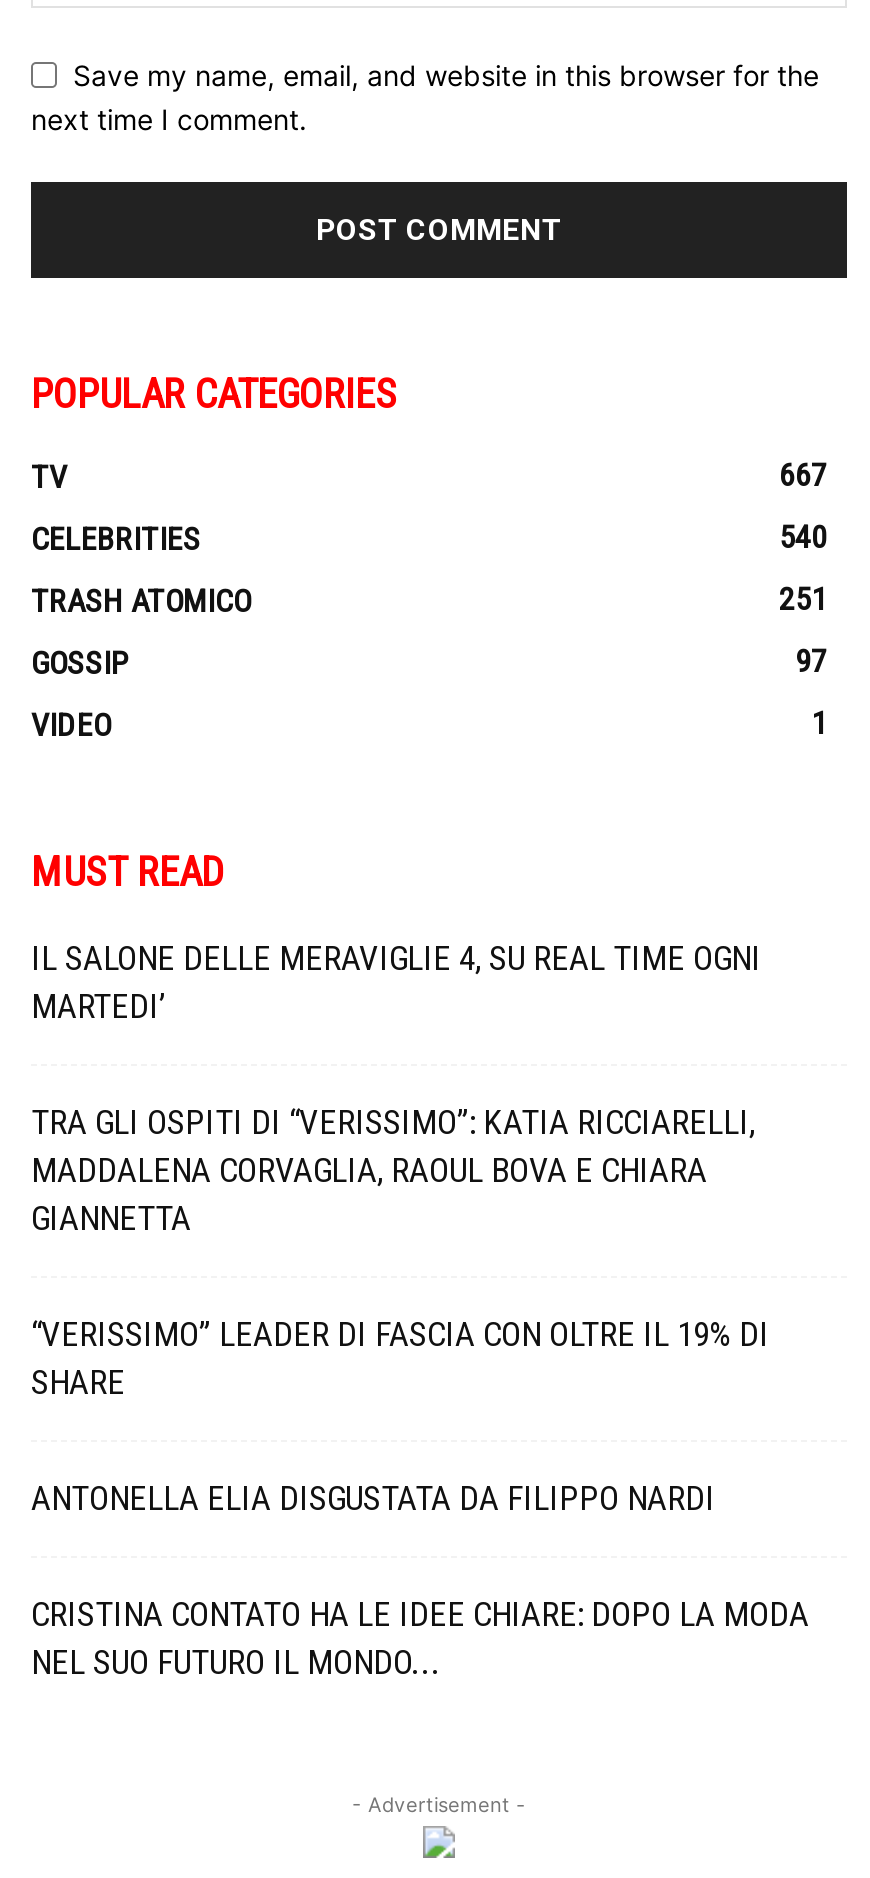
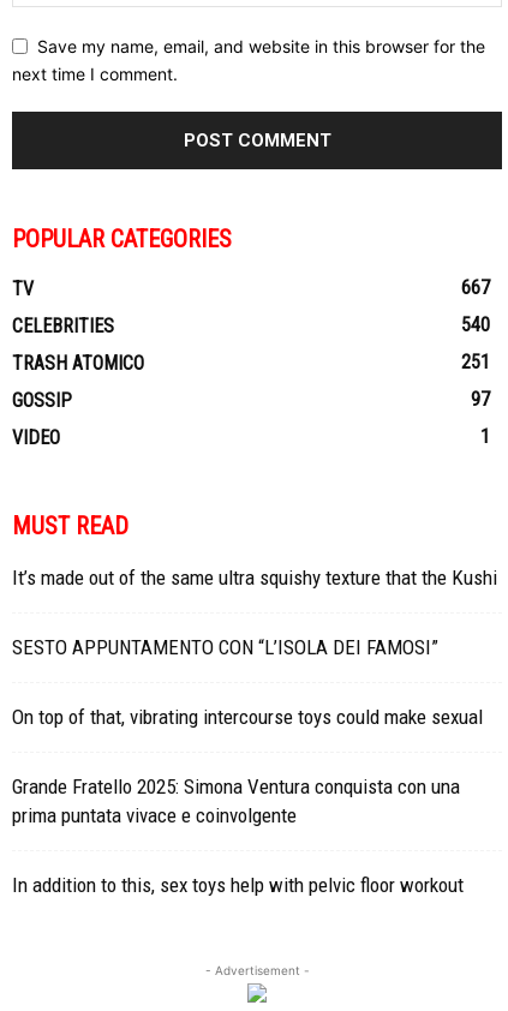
- IL SALONE DELLE MERAVIGLIE 4, SU REAL TIME OGNI
- MARTEDI’
+ It’s made out of the same ultra squishy texture that the Kushi

- TRA GLI OSPITI DI “VERISSIMO”: KATIA RICCIARELLI,
- MADDALENA CORVAGLIA, RAOUL BOVA E CHIARA
- GIANNETTA
+ SESTO APPUNTAMENTO CON “L’ISOLA DEI FAMOSI”

- “VERISSIMO” LEADER DI FASCIA CON OLTRE IL 19% DI
- SHARE
+ On top of that, vibrating intercourse toys could make sexual

- ANTONELLA ELIA DISGUSTATA DA FILIPPO NARDI
+ Grande Fratello 2025: Simona Ventura conquista con una
+ prima puntata vivace e coinvolgente

- CRISTINA CONTATO HA LE IDEE CHIARE: DOPO LA MODA
- NEL SUO FUTURO IL MONDO...
+ In addition to this, sex toys help with pelvic floor workout
